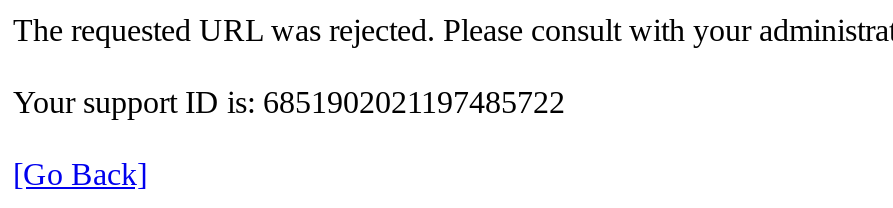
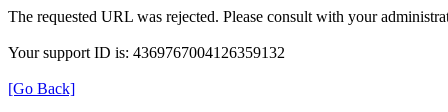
- Your support ID is: 6851902021197485722
+ Your support ID is: 4369767004126359132
